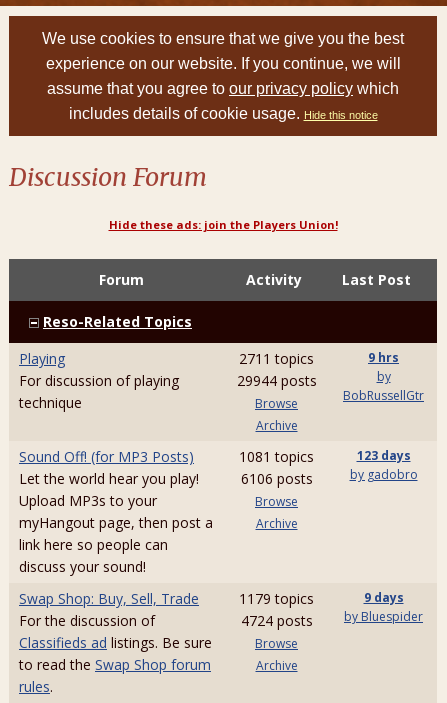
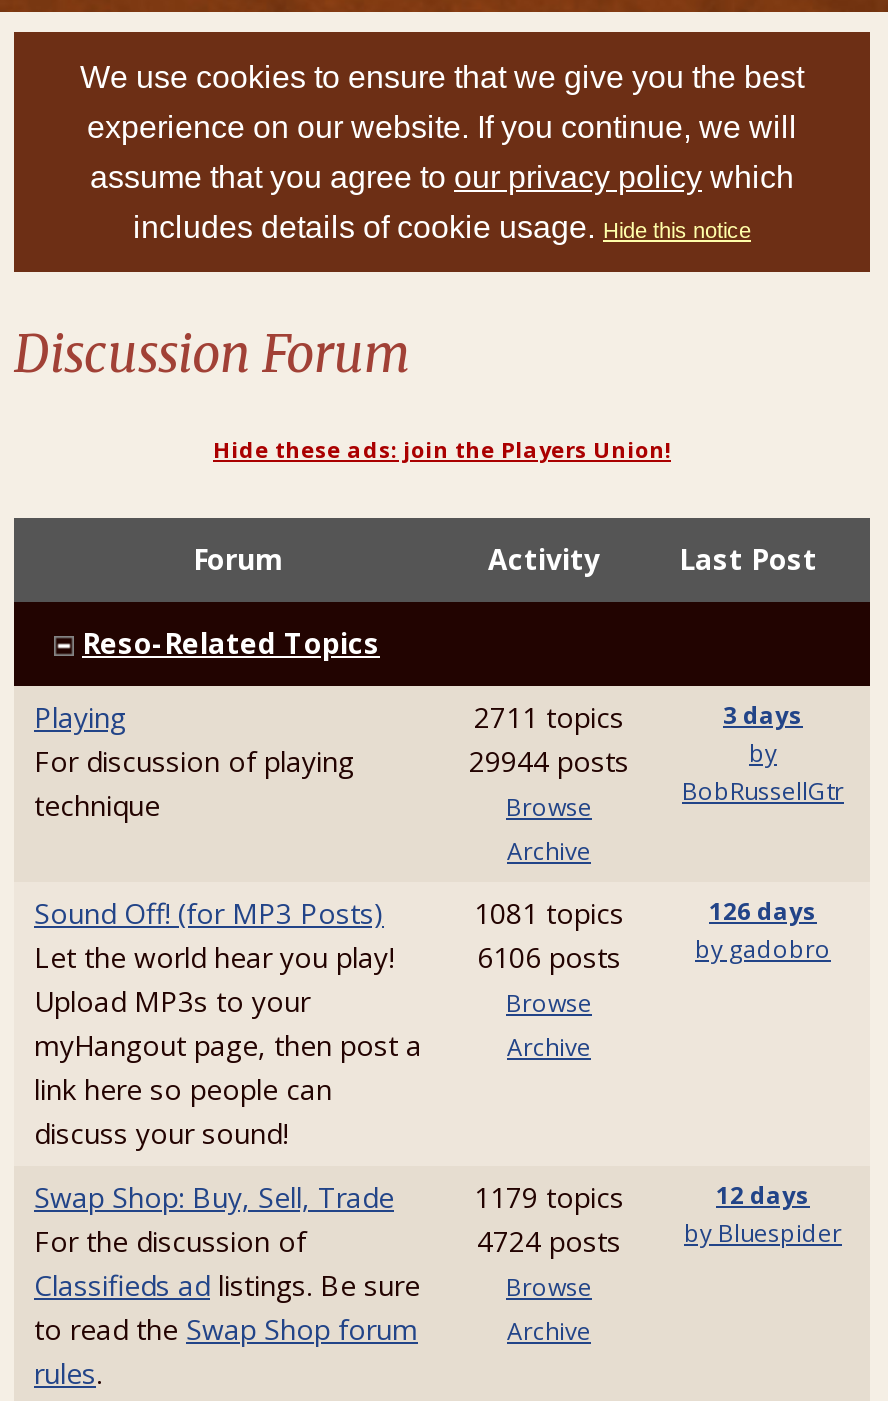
- 9 hrs
+ 3 days

- 123 days
+ 126 days

- 9 days
+ 12 days
